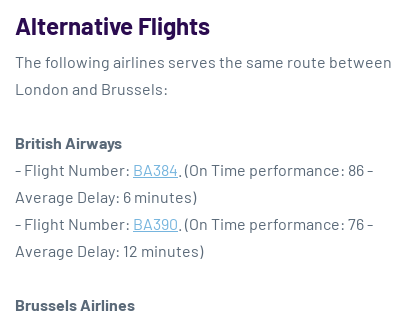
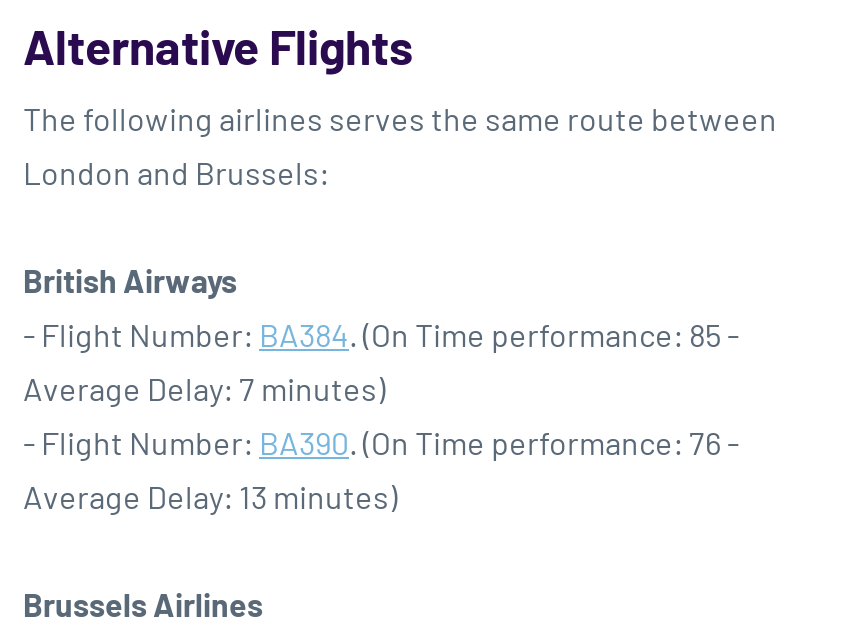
- - Flight Number: BA384. (On Time performance: 86 -
+ - Flight Number: BA384. (On Time performance: 85 -

- Average Delay: 6 minutes)
+ Average Delay: 7 minutes)

- Average Delay: 12 minutes)
+ Average Delay: 13 minutes)
